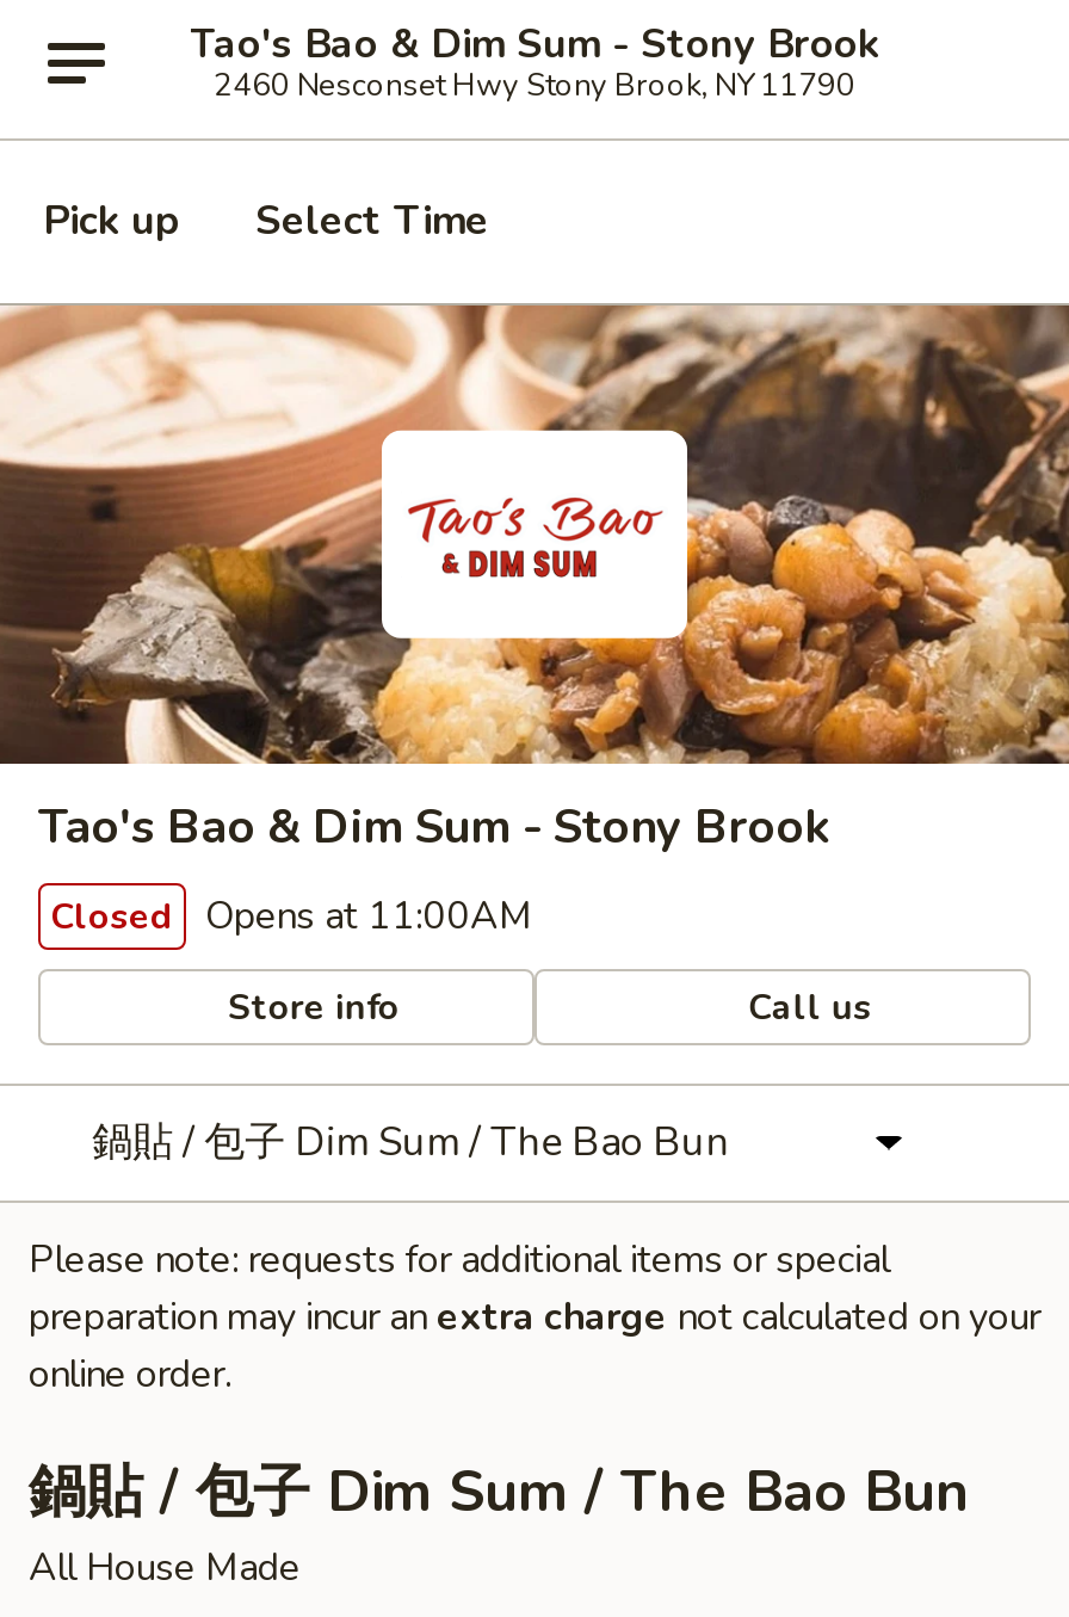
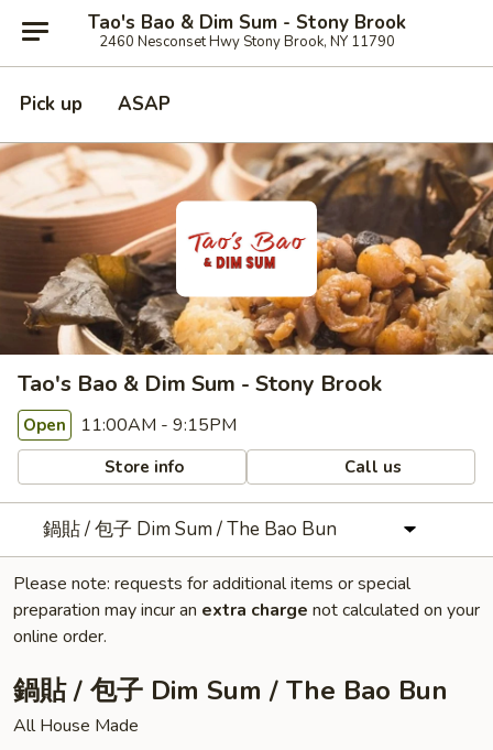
- Select Time
+ ASAP

- Closed Opens at 11:00AM
+ Open 11:00AM - 9:15PM
